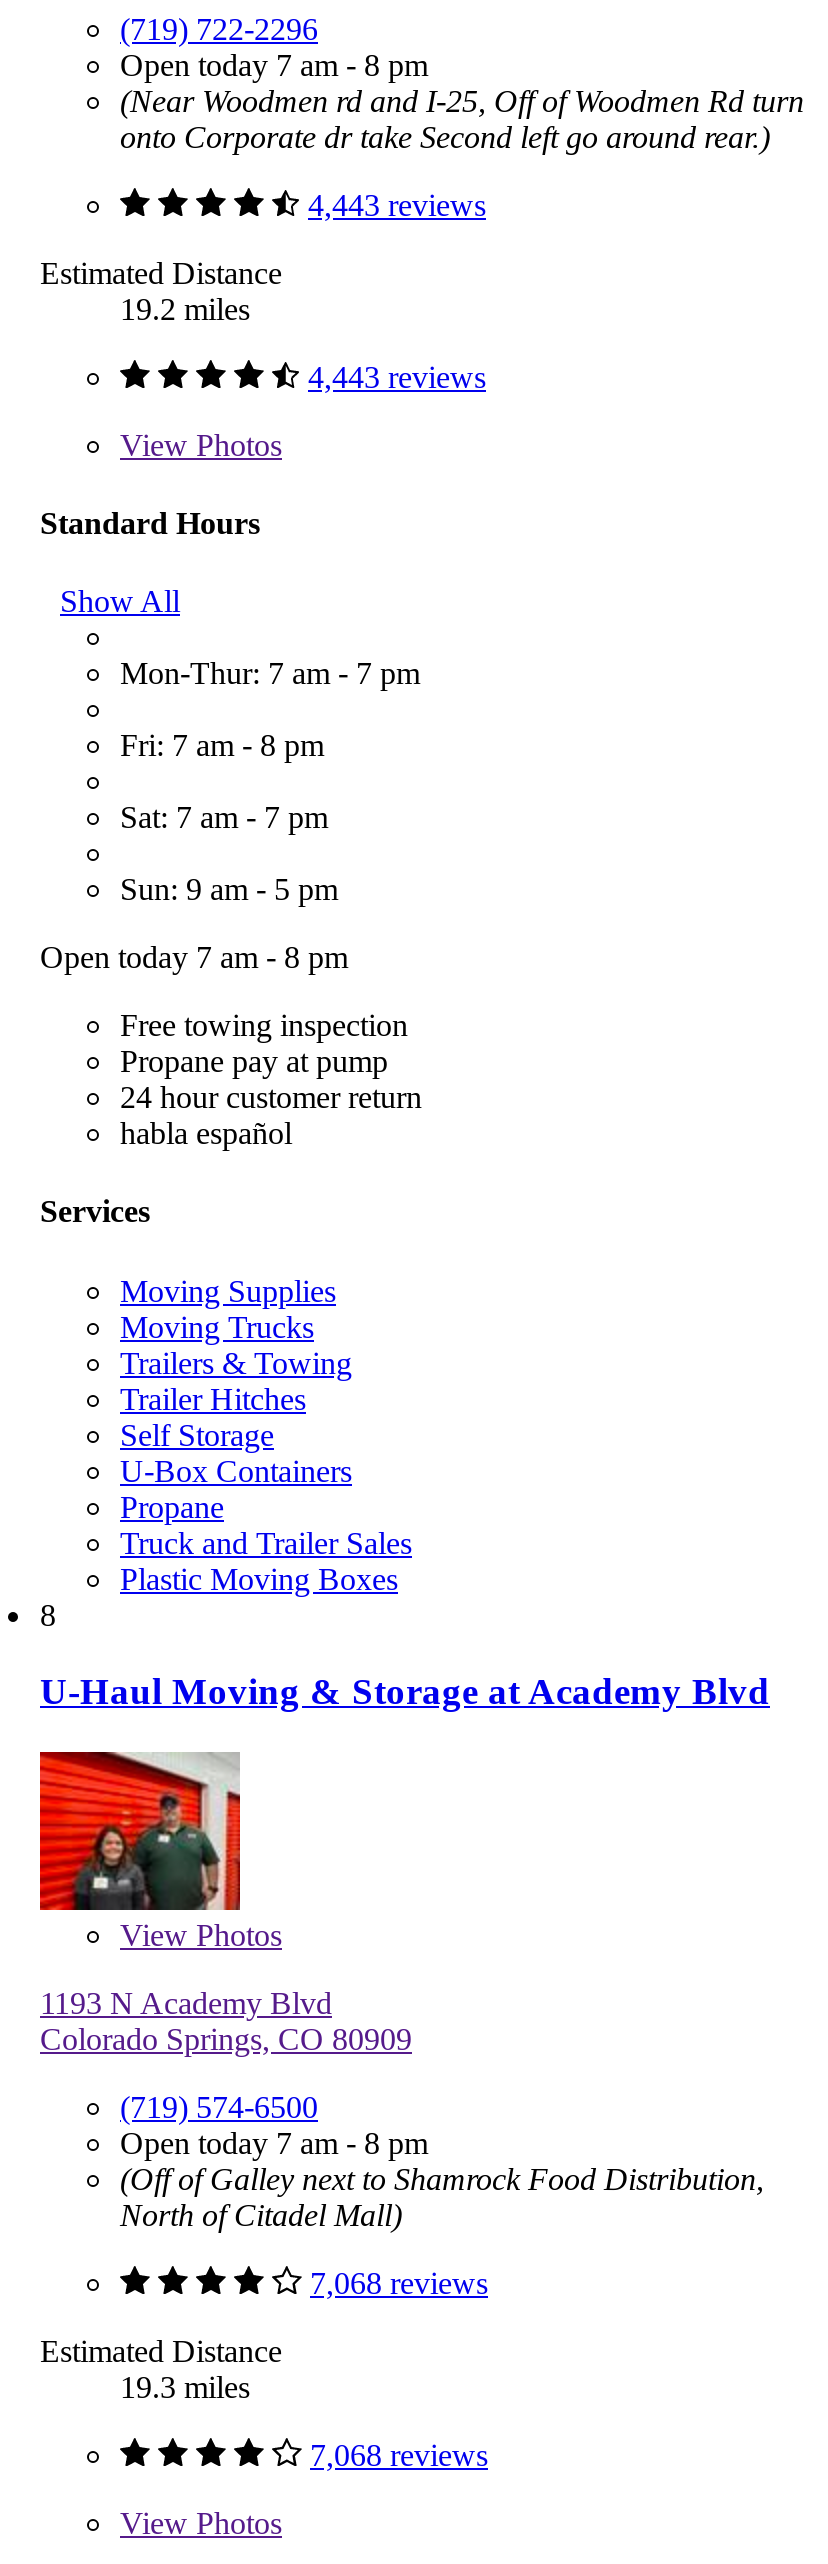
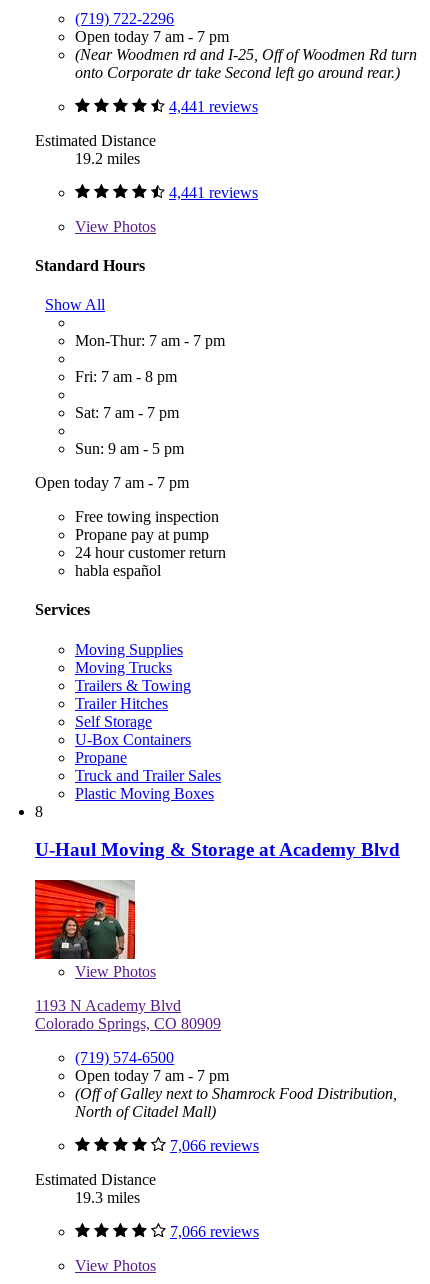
- Open today 7 am - 8 pm
+ Open today 7 am - 7 pm

- 4,443 reviews
+ 4,441 reviews

- 4,443 reviews
+ 4,441 reviews

- Open today 7 am - 8 pm
+ Open today 7 am - 7 pm

- Open today 7 am - 8 pm
+ Open today 7 am - 7 pm

- 7,068 reviews
+ 7,066 reviews

- 7,068 reviews
+ 7,066 reviews
